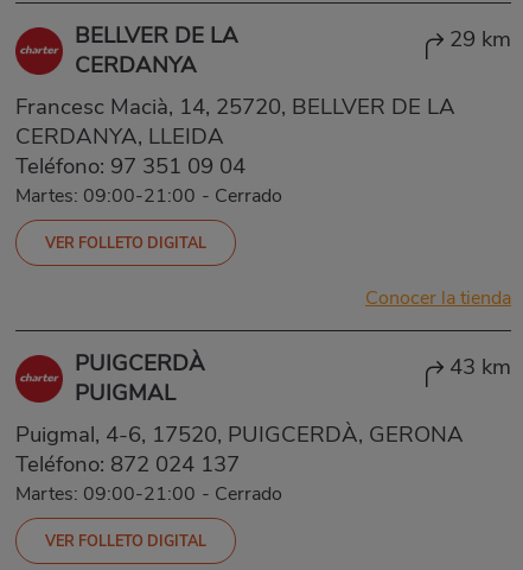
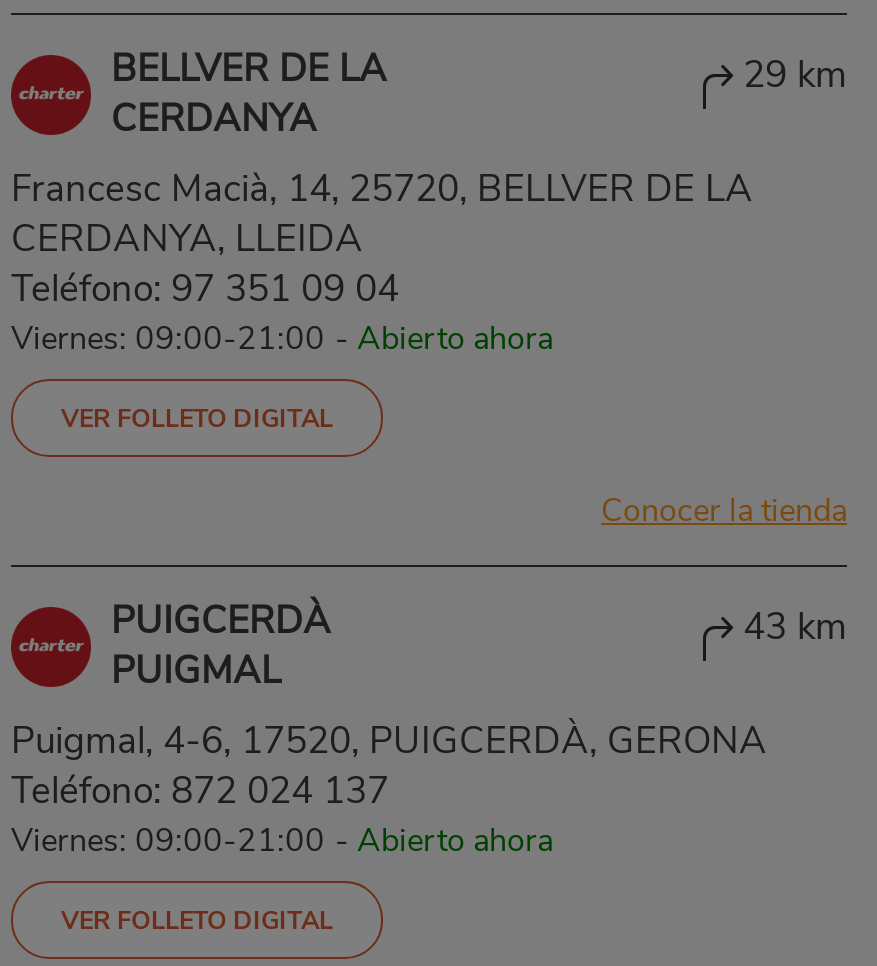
- Martes: 09:00-21:00 - Cerrado
+ Viernes: 09:00-21:00 - Abierto ahora

- Martes: 09:00-21:00 - Cerrado
+ Viernes: 09:00-21:00 - Abierto ahora
